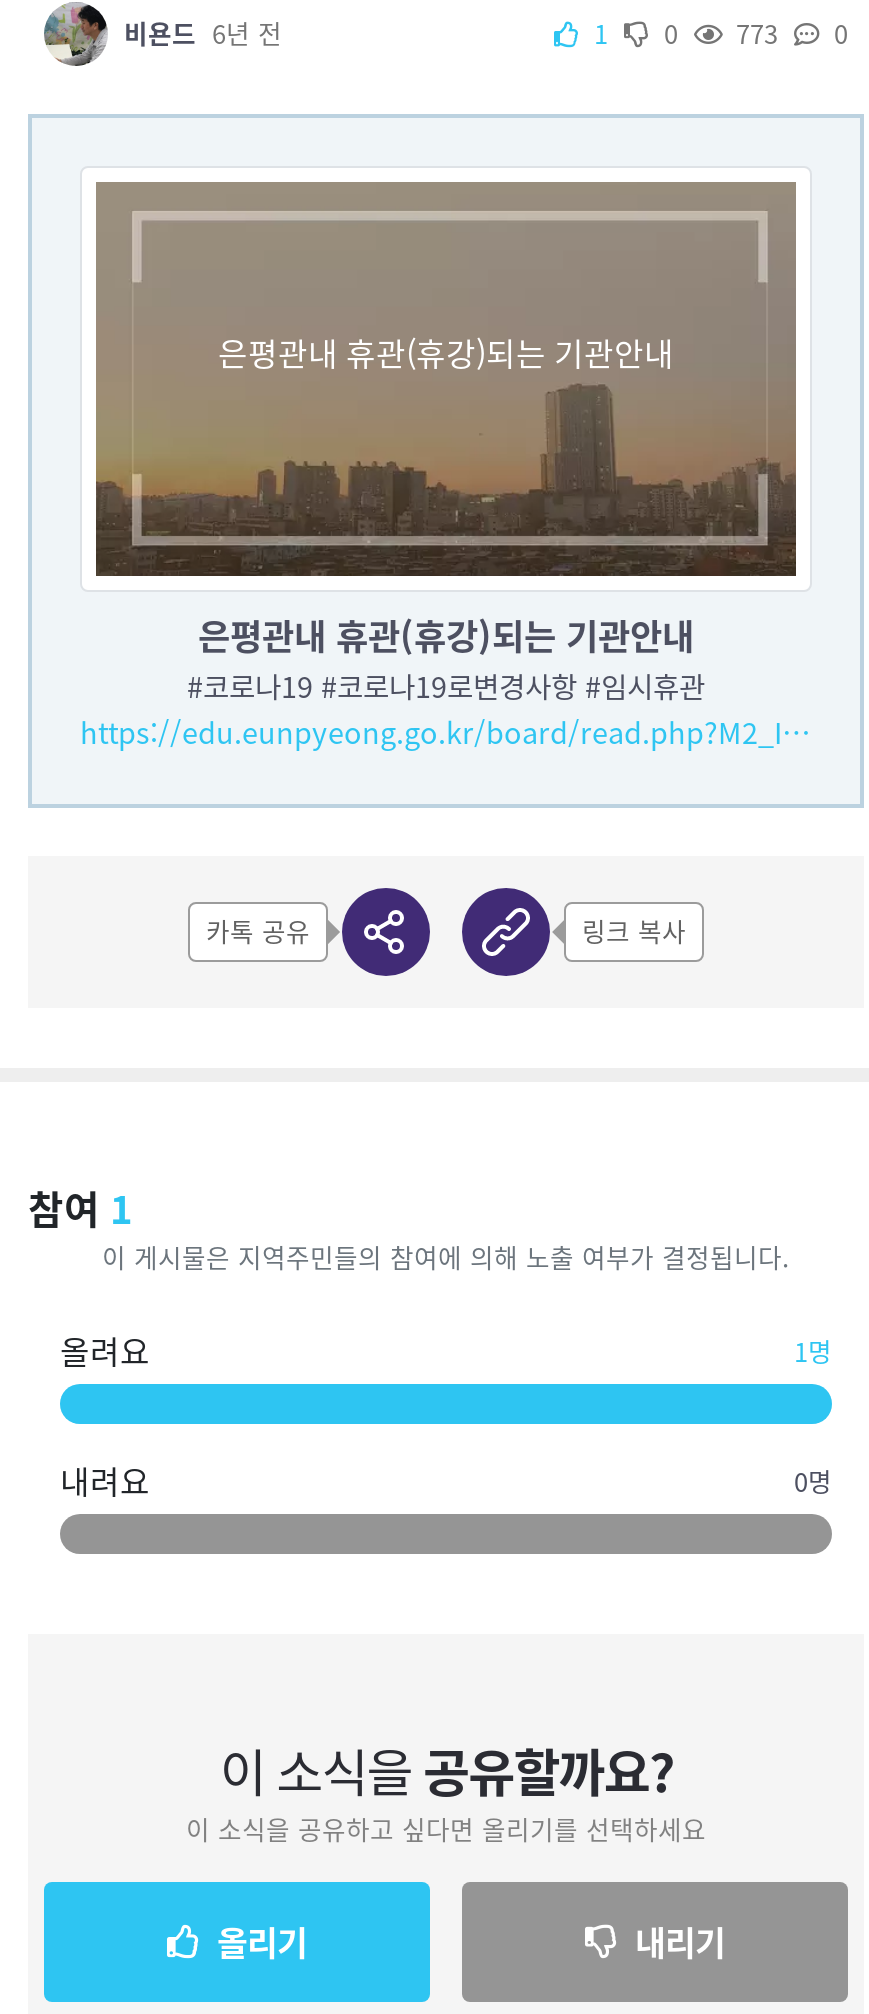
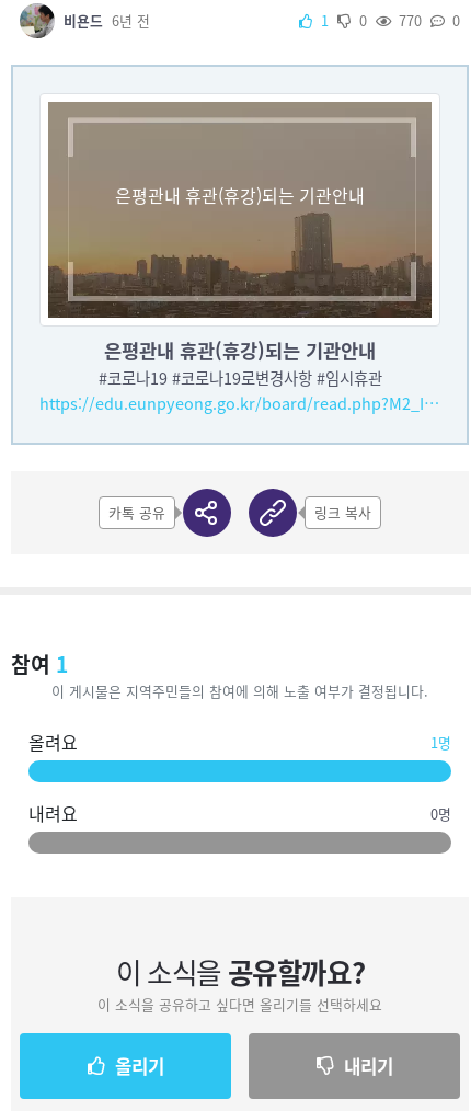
- 1 0 773 0
+ 1 0 770 0
